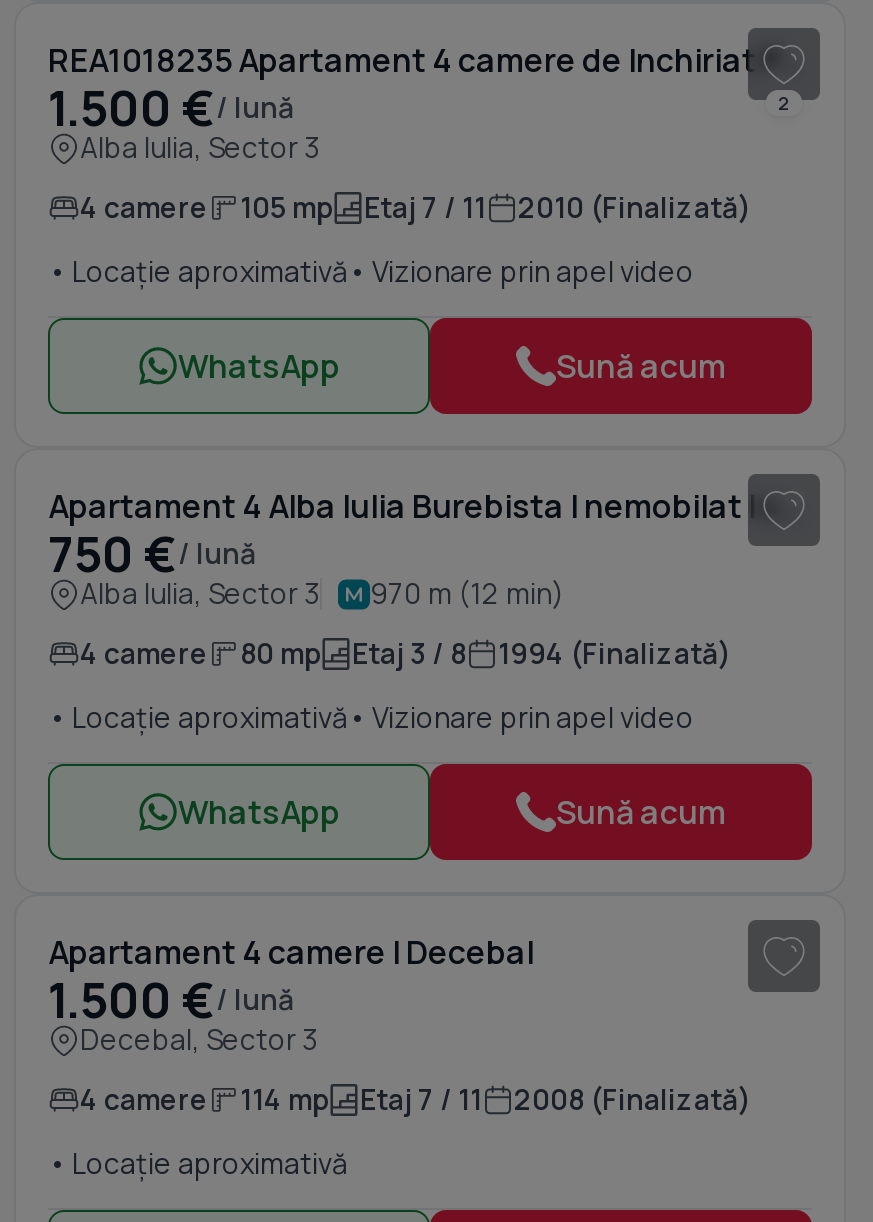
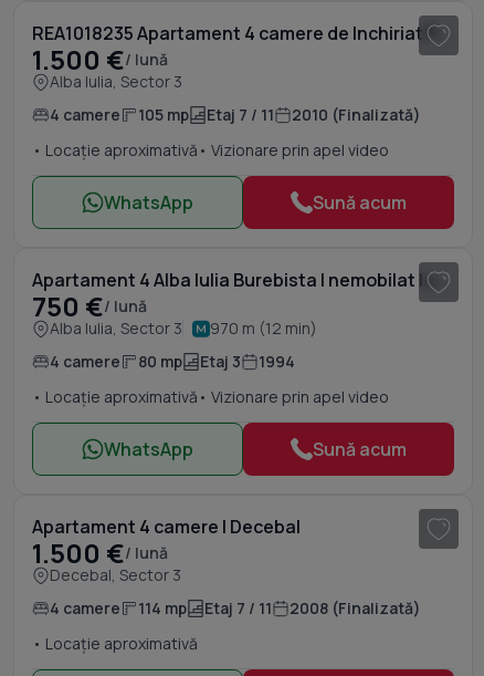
- 2

- Etaj 3 / 8
- 1994 (Finalizată)
+ Etaj 3
+ 1994
